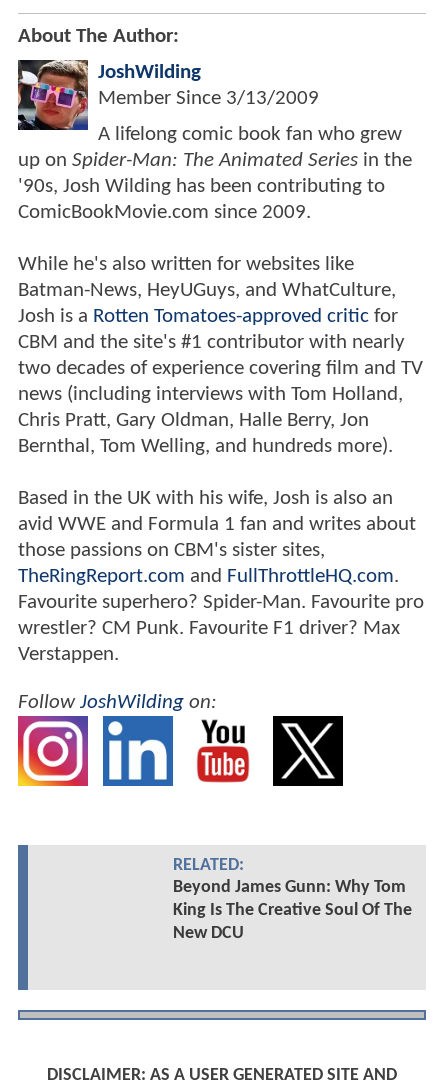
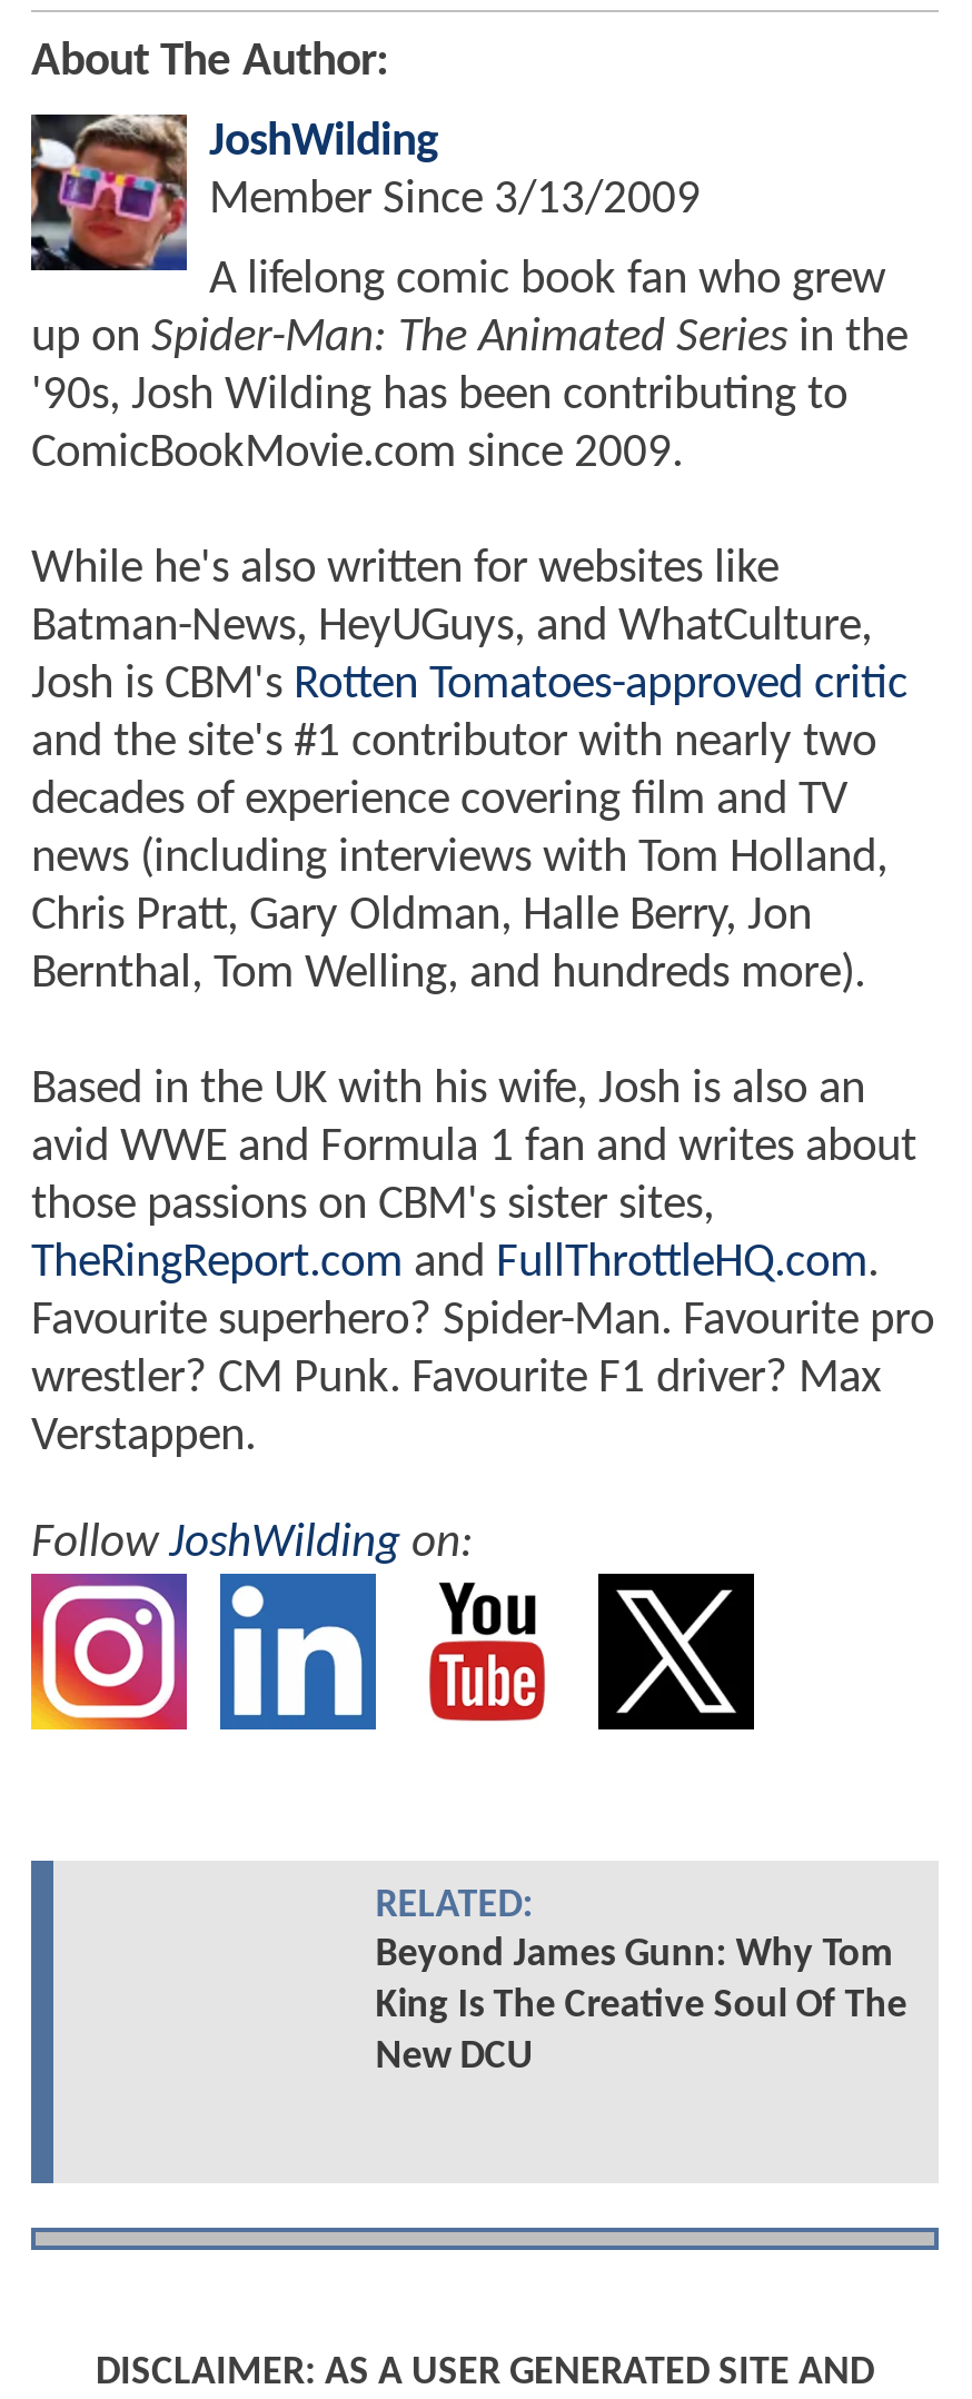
- Josh is a Rotten Tomatoes-approved critic for
- CBM and the site's #1 contributor with nearly
- two decades of experience covering film and TV
+ Josh is CBM's Rotten Tomatoes-approved critic
+ and the site's #1 contributor with nearly two
+ decades of experience covering film and TV
